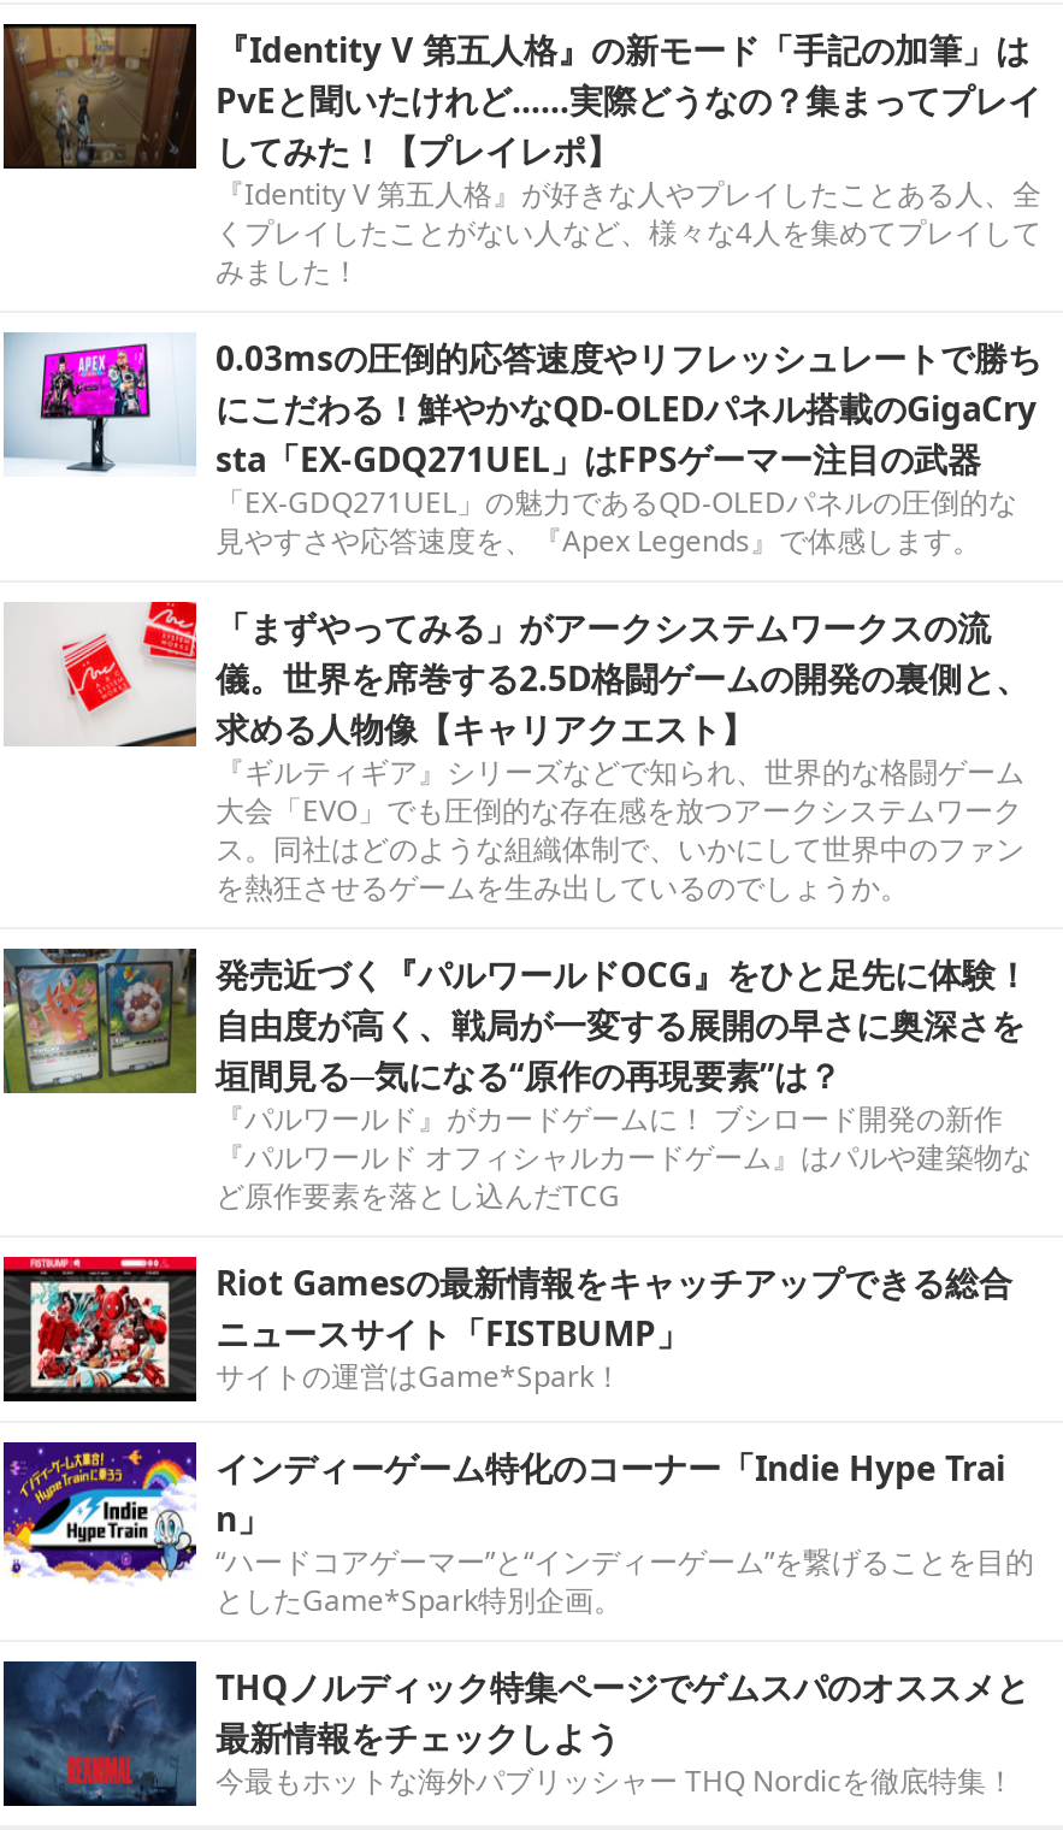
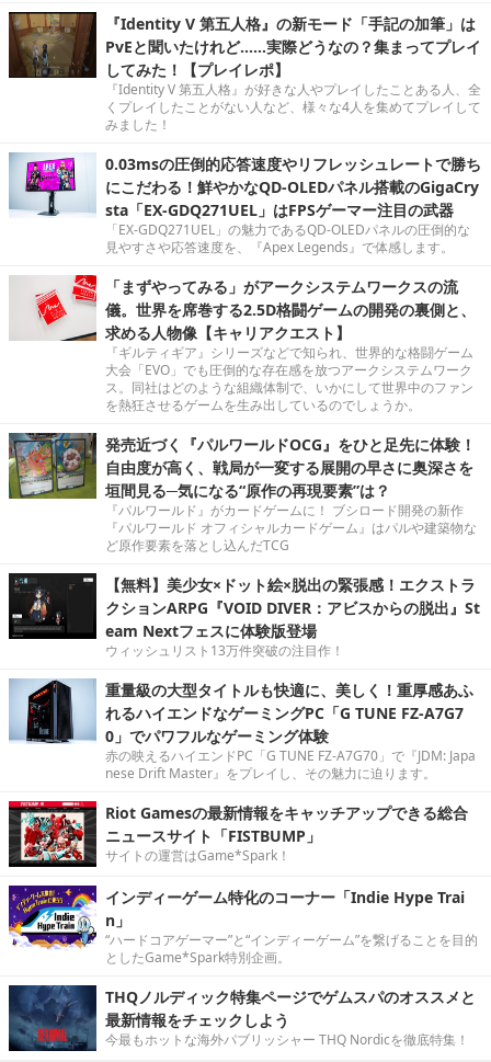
+ [image]
+ 【無料】美少女×ドット絵×脱出の緊張感！エクストラ
+ クションARPG『VOID DIVER：アビスからの脱出』St
+ eam Nextフェスに体験版登場
+ ウィッシュリスト13万件突破の注目作！
+ 重量級の大型タイトルも快適に、美しく！重厚感あふ
+ れるハイエンドなゲーミングPC「G TUNE FZ-A7G7
+ 0」でパワフルなゲーミング体験
+ 赤の映えるハイエンドPC「G TUNE FZ-A7G70」で『JDM: Japa
+ nese Drift Master』をプレイし、その魅力に迫ります。

+ [image]
